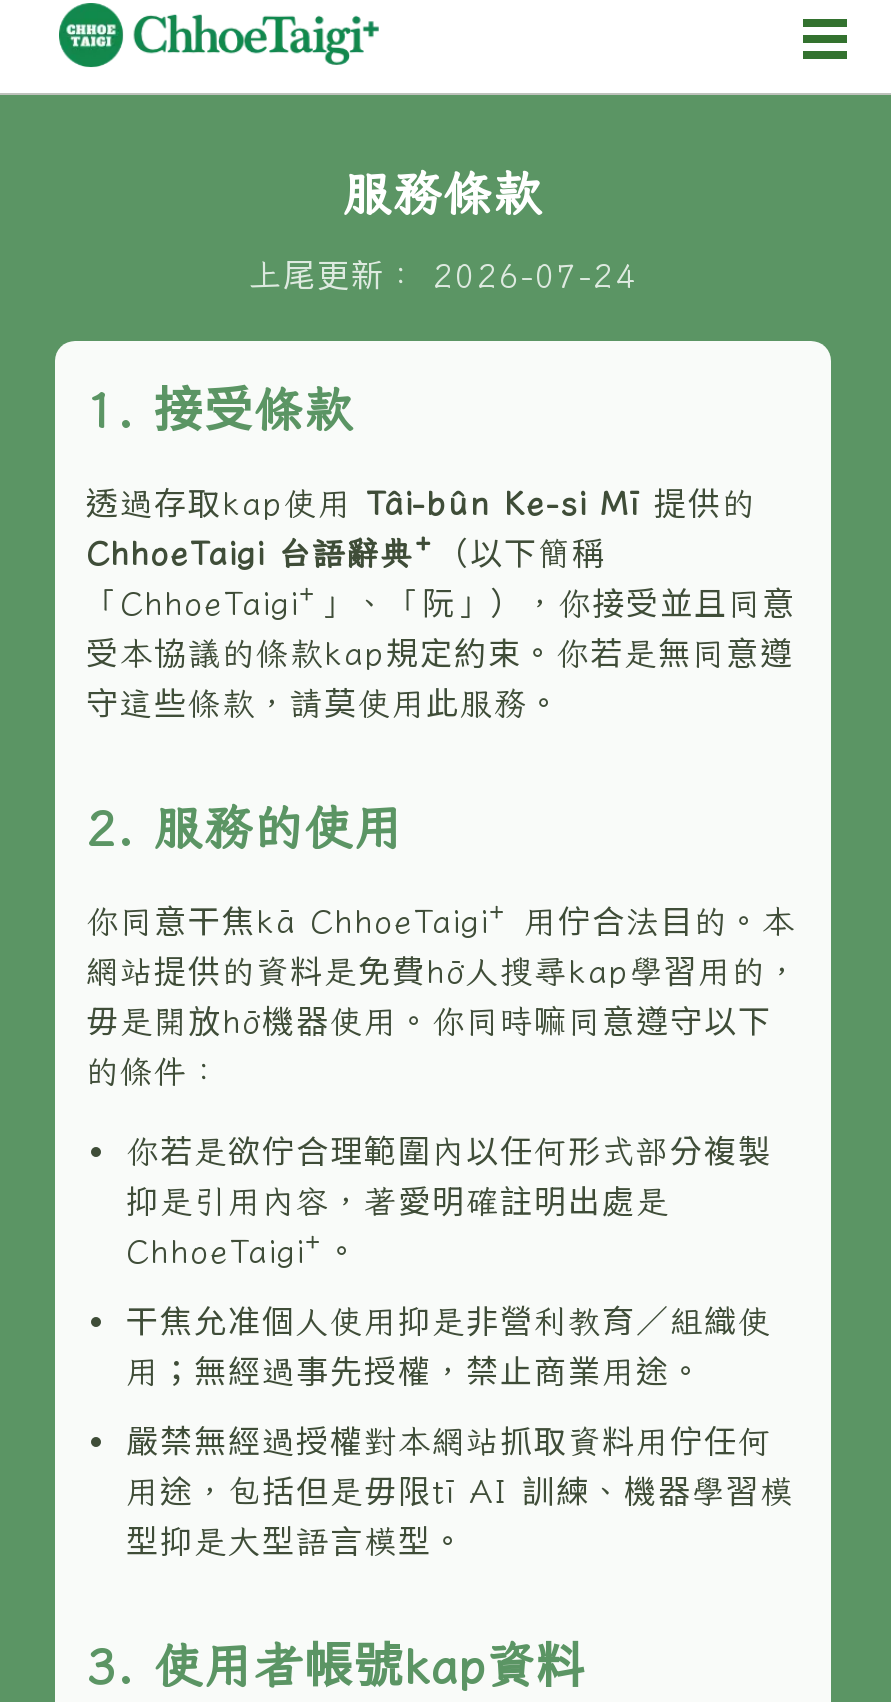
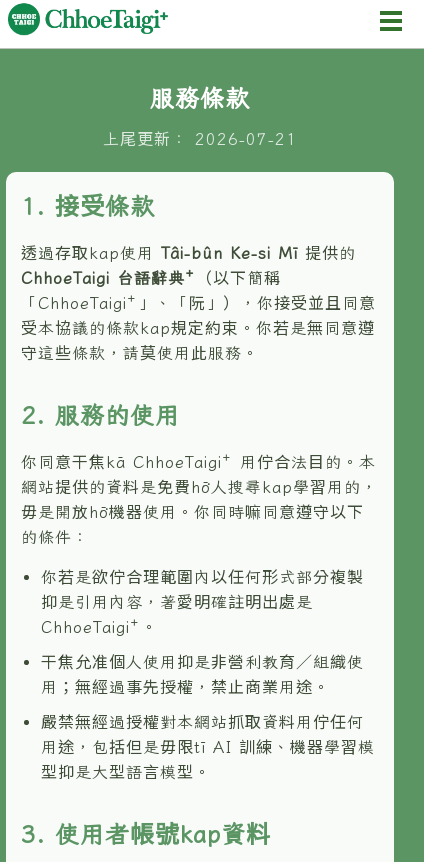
- 上尾更新： 2026-07-24
+ 上尾更新： 2026-07-21
